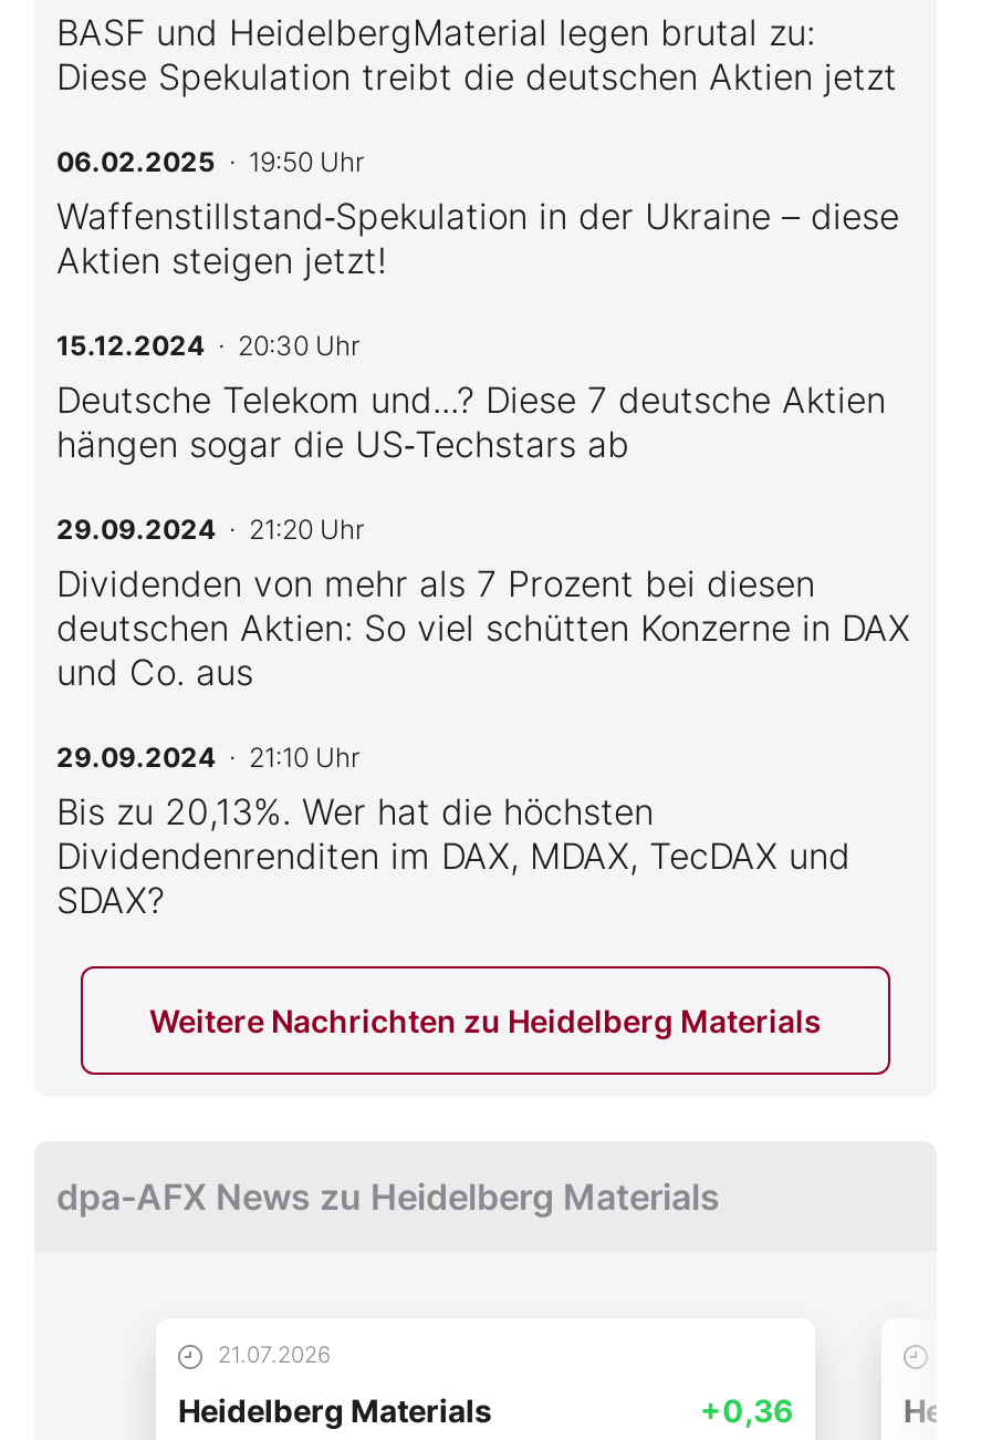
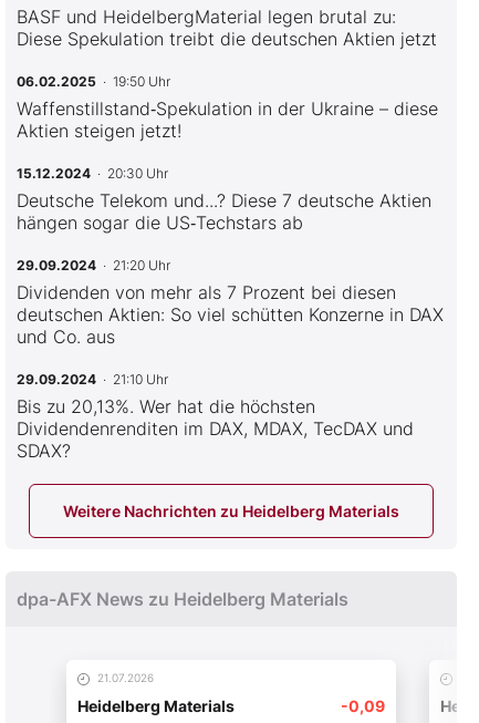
- +0,36
+ -0,09
